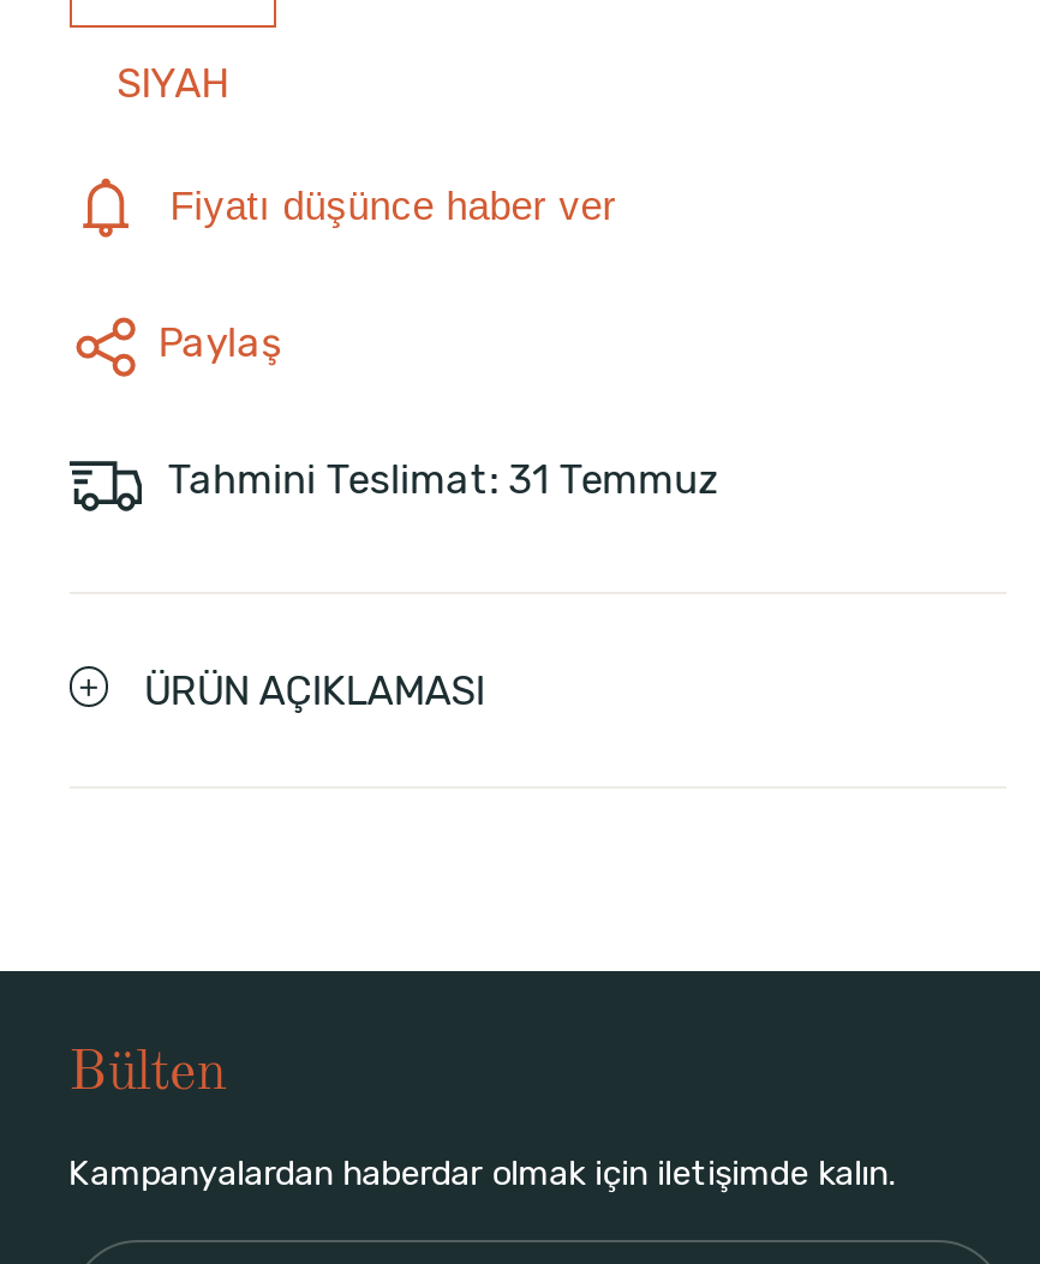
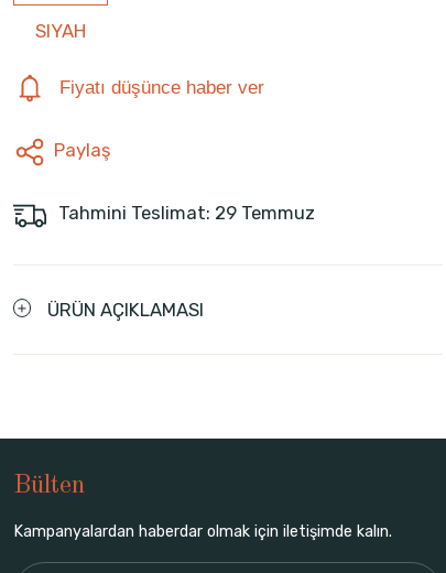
- Tahmini Teslimat: 31 Temmuz
+ Tahmini Teslimat: 29 Temmuz
